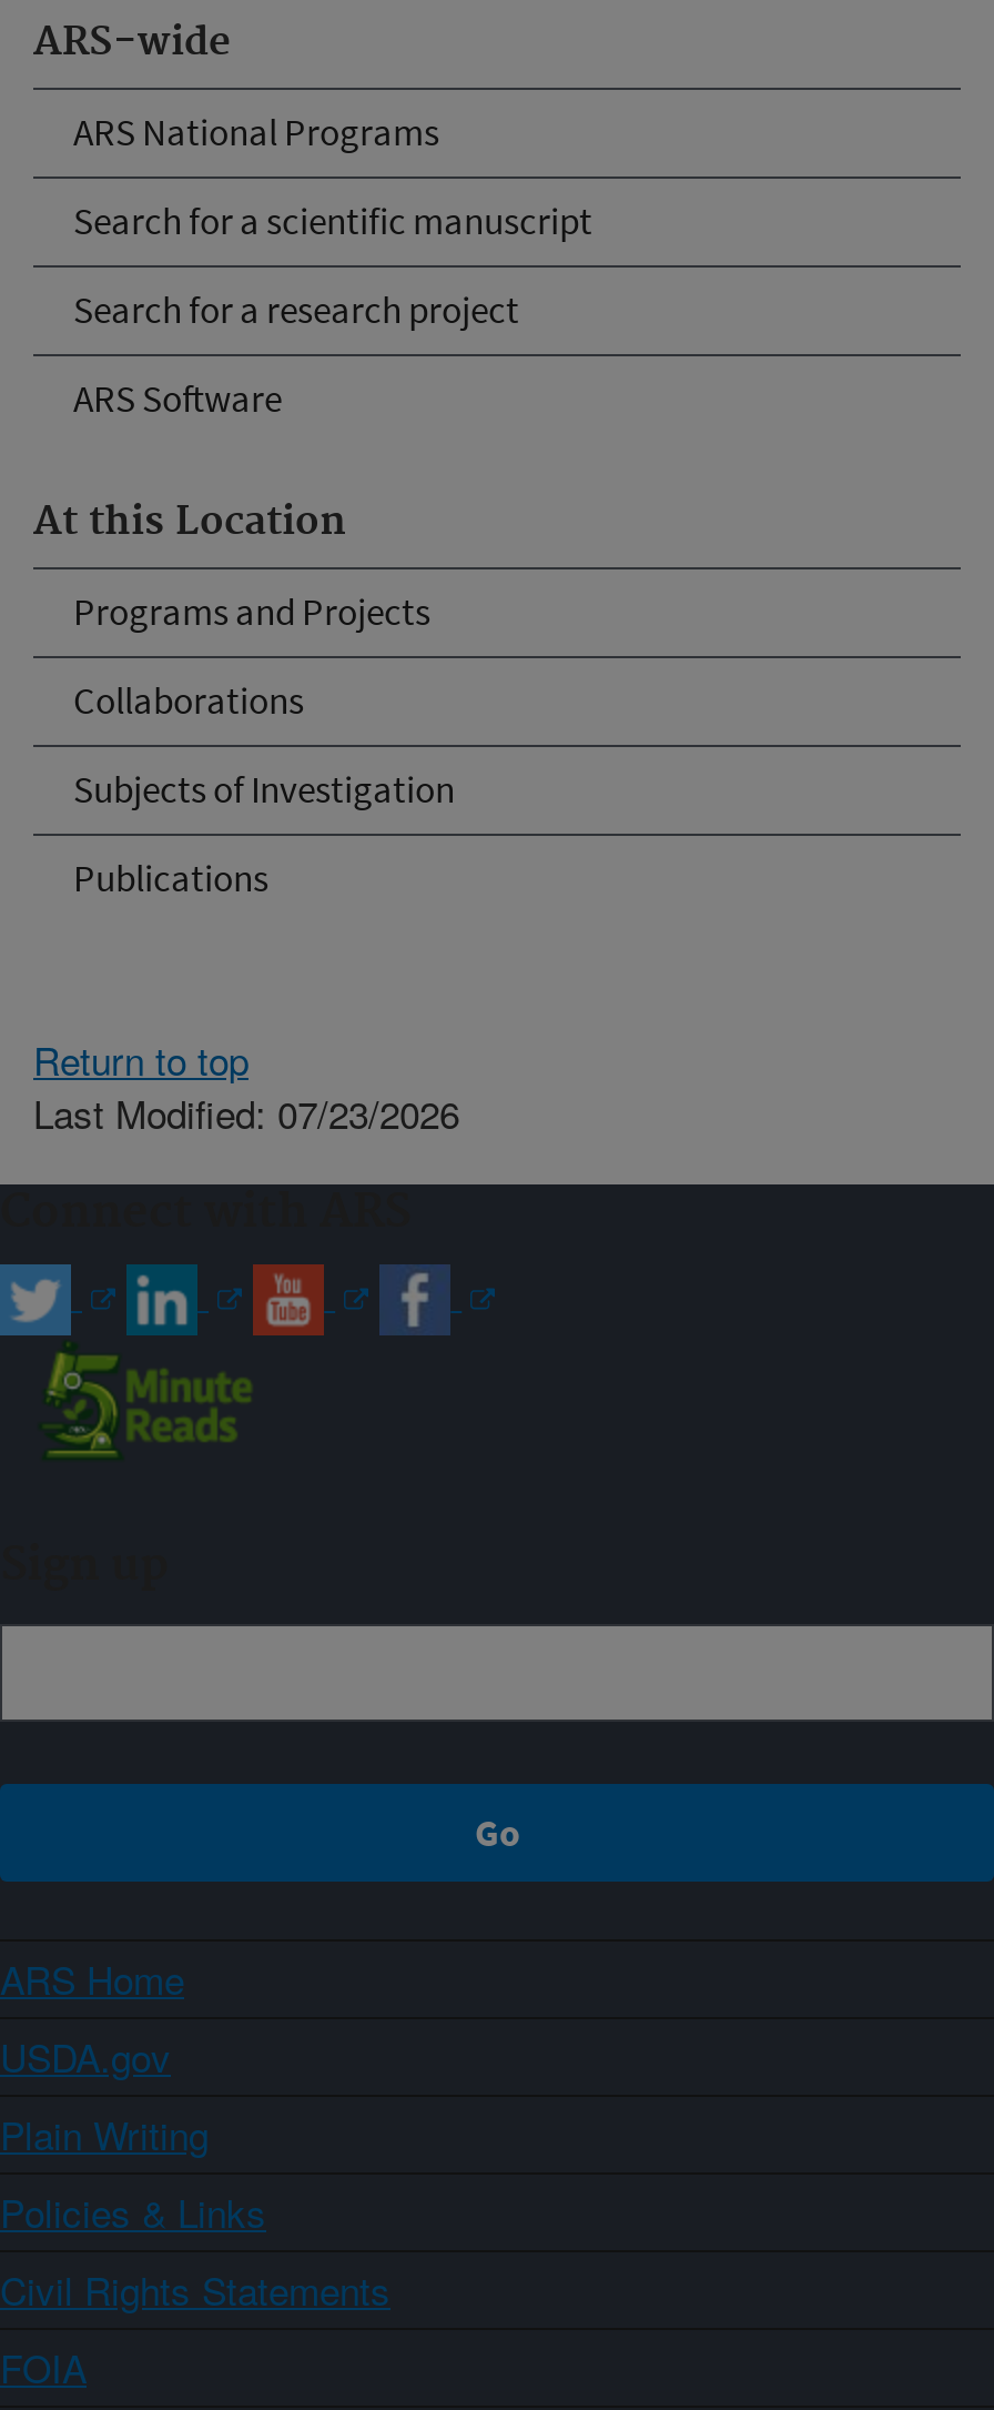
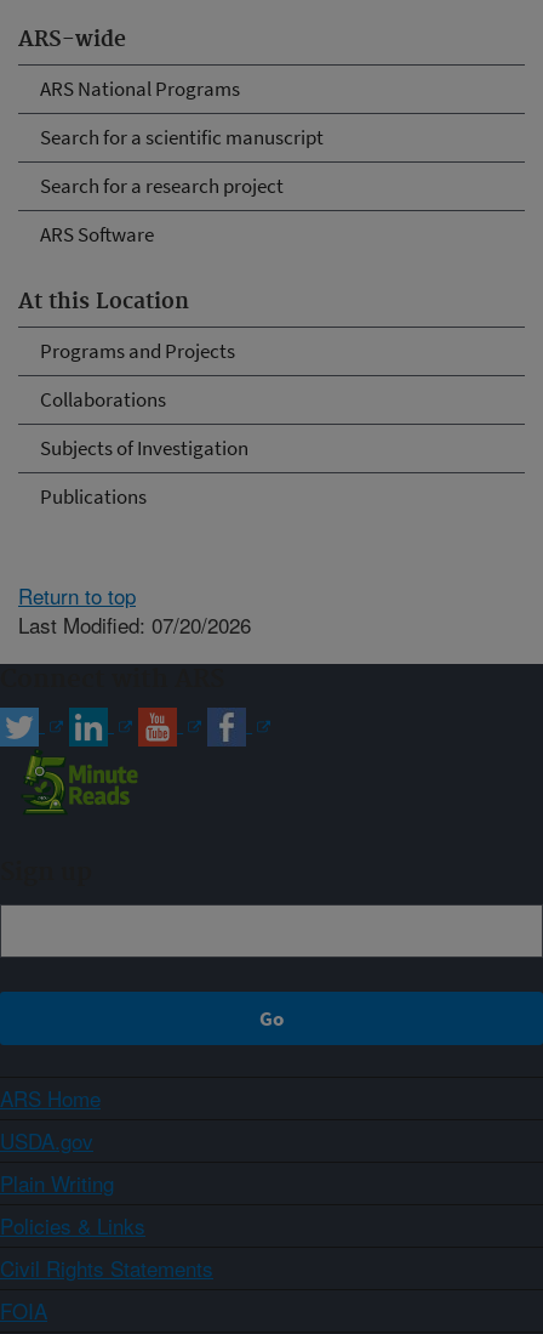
- Last Modified: 07/23/2026
+ Last Modified: 07/20/2026
